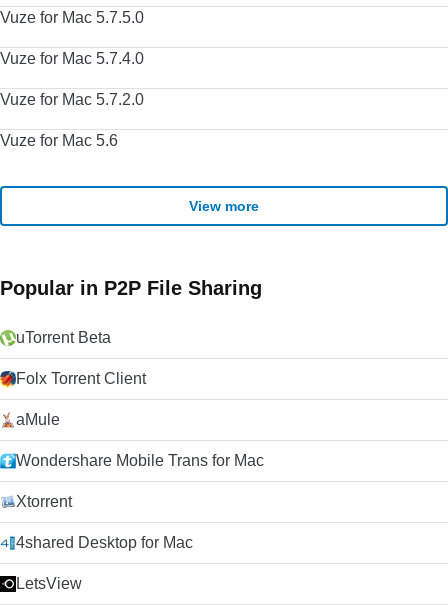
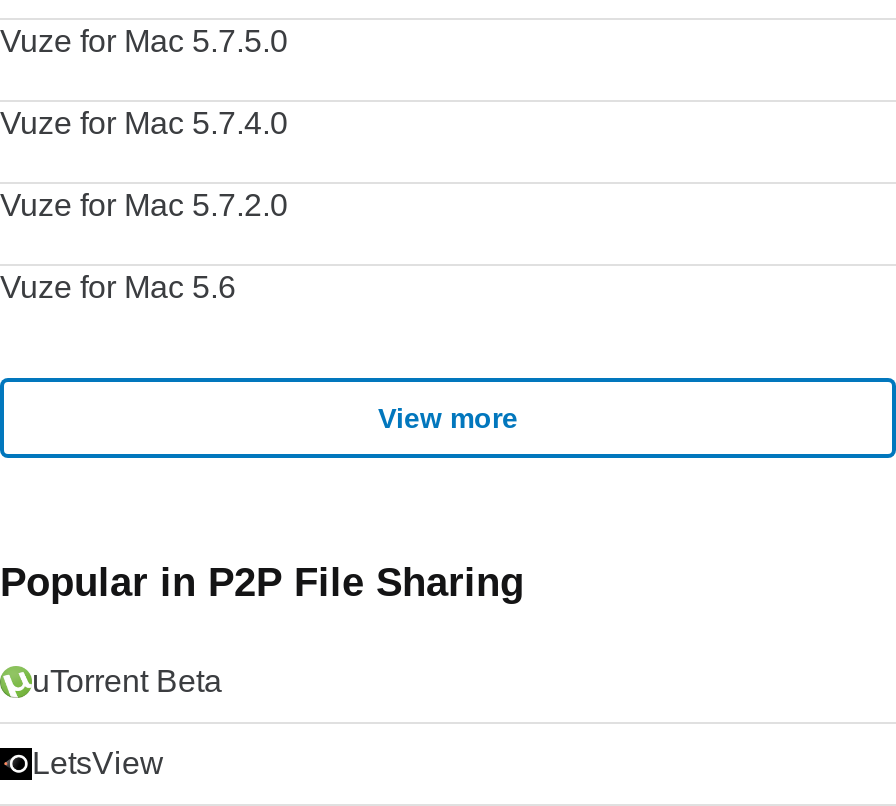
- Folx Torrent Client
- aMule
- Wondershare Mobile Trans for Mac
- Xtorrent
- 4shared Desktop for Mac
